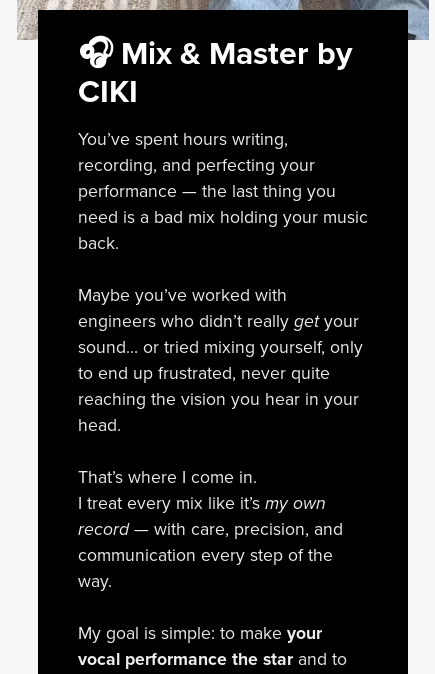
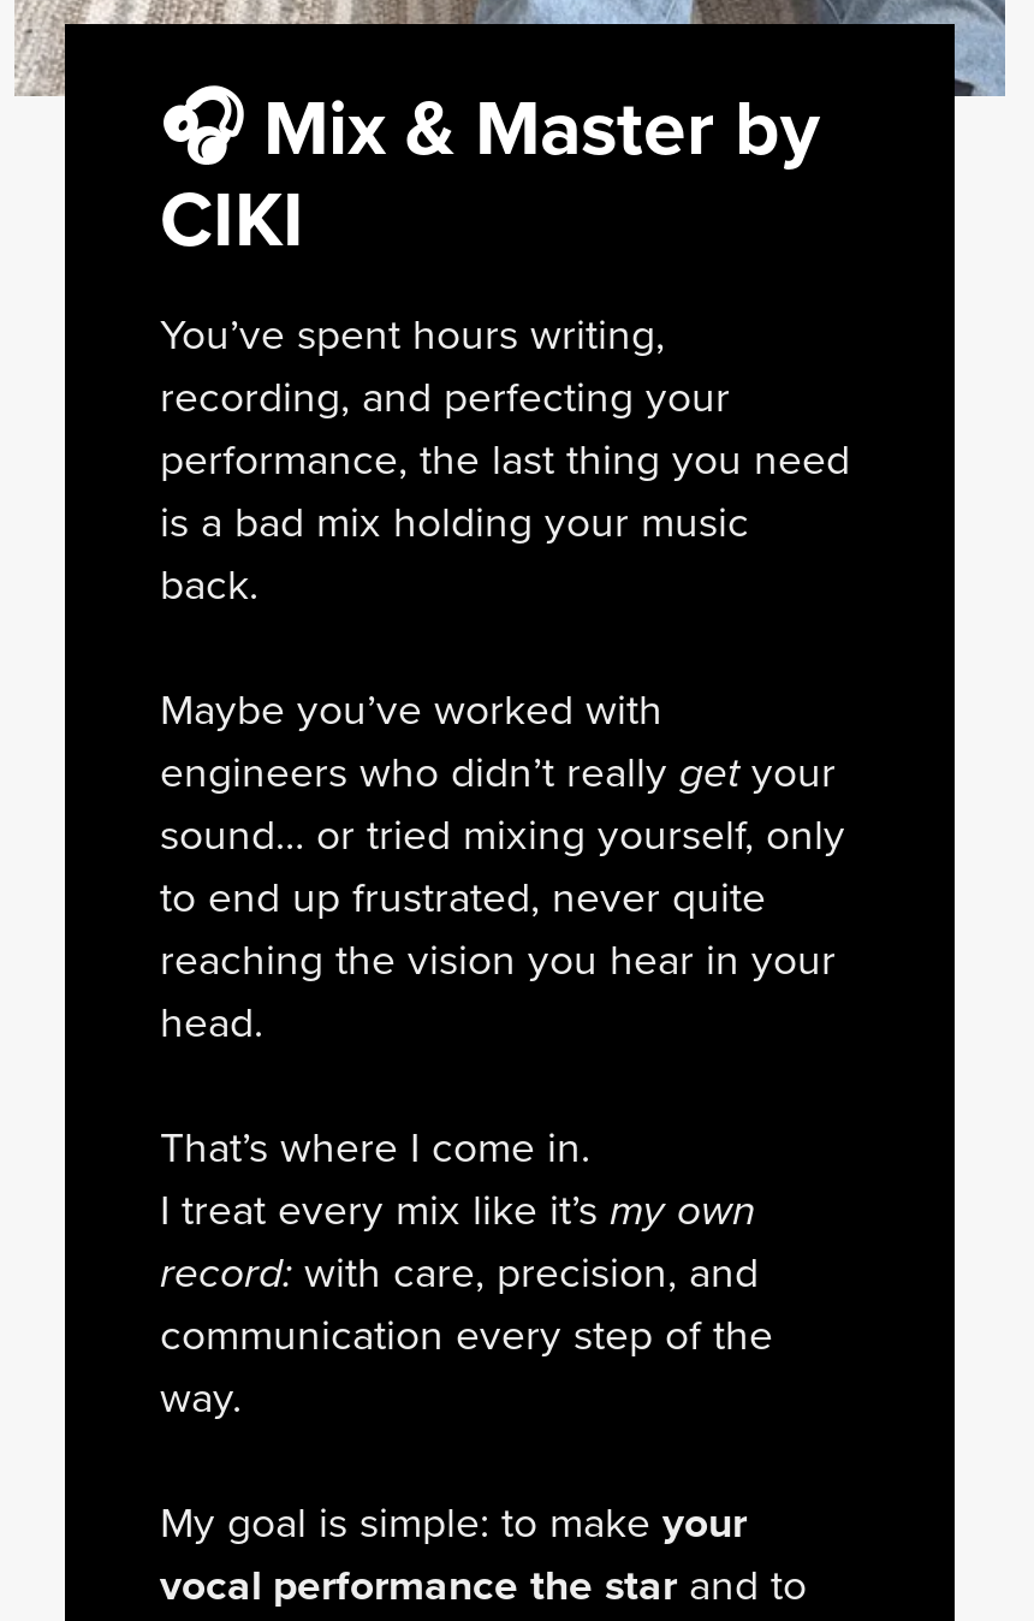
- performance — the last thing you
- need is a bad mix holding your music
+ performance, the last thing you need
+ is a bad mix holding your music

- record — with care, precision, and
+ record: with care, precision, and
